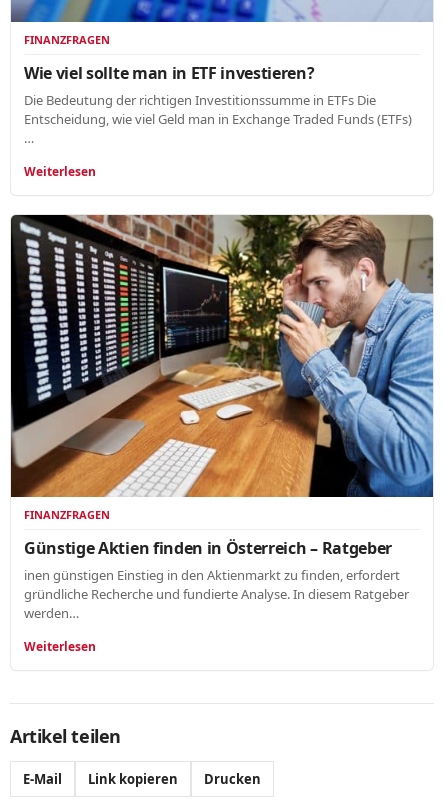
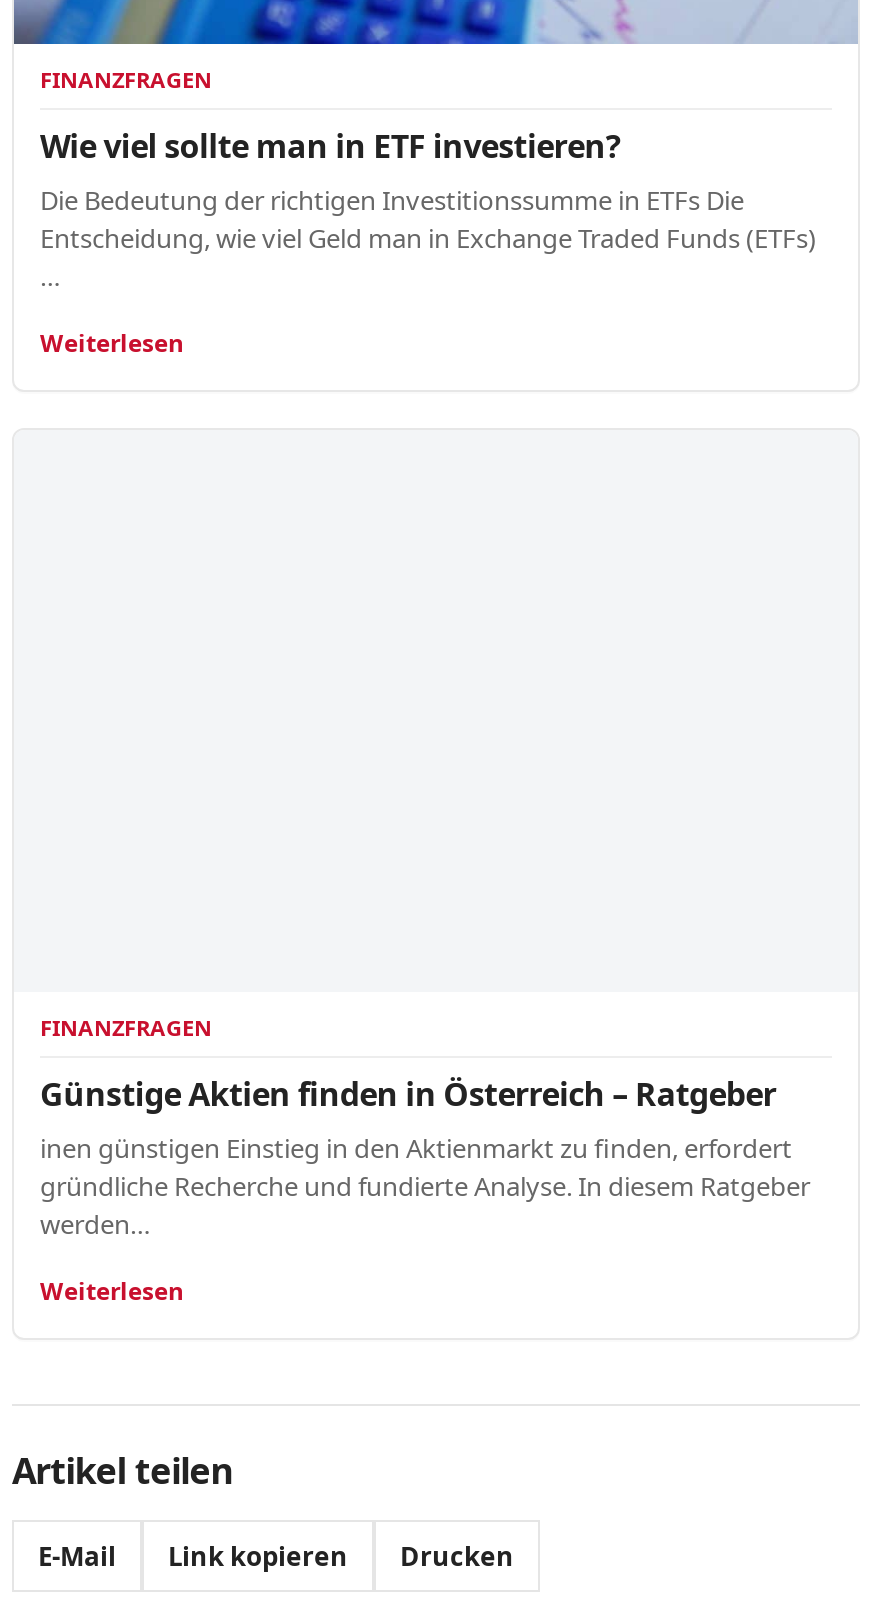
- [image]
